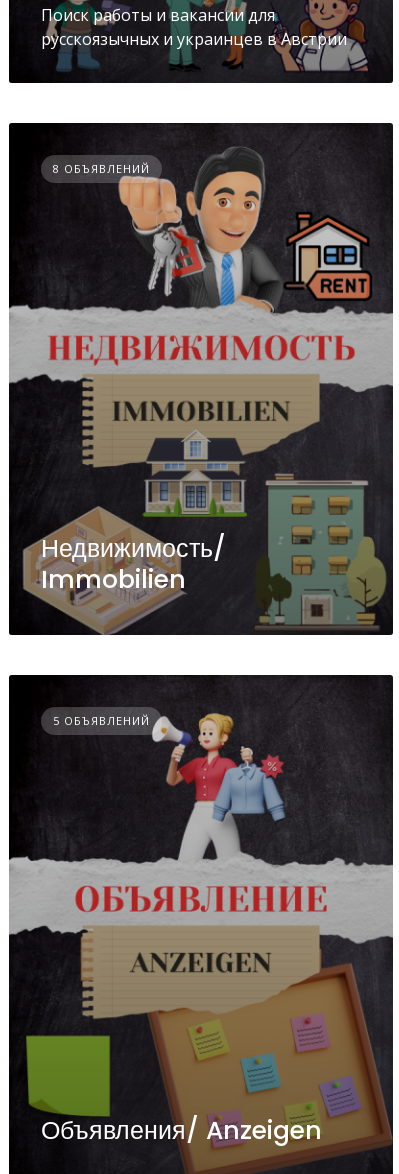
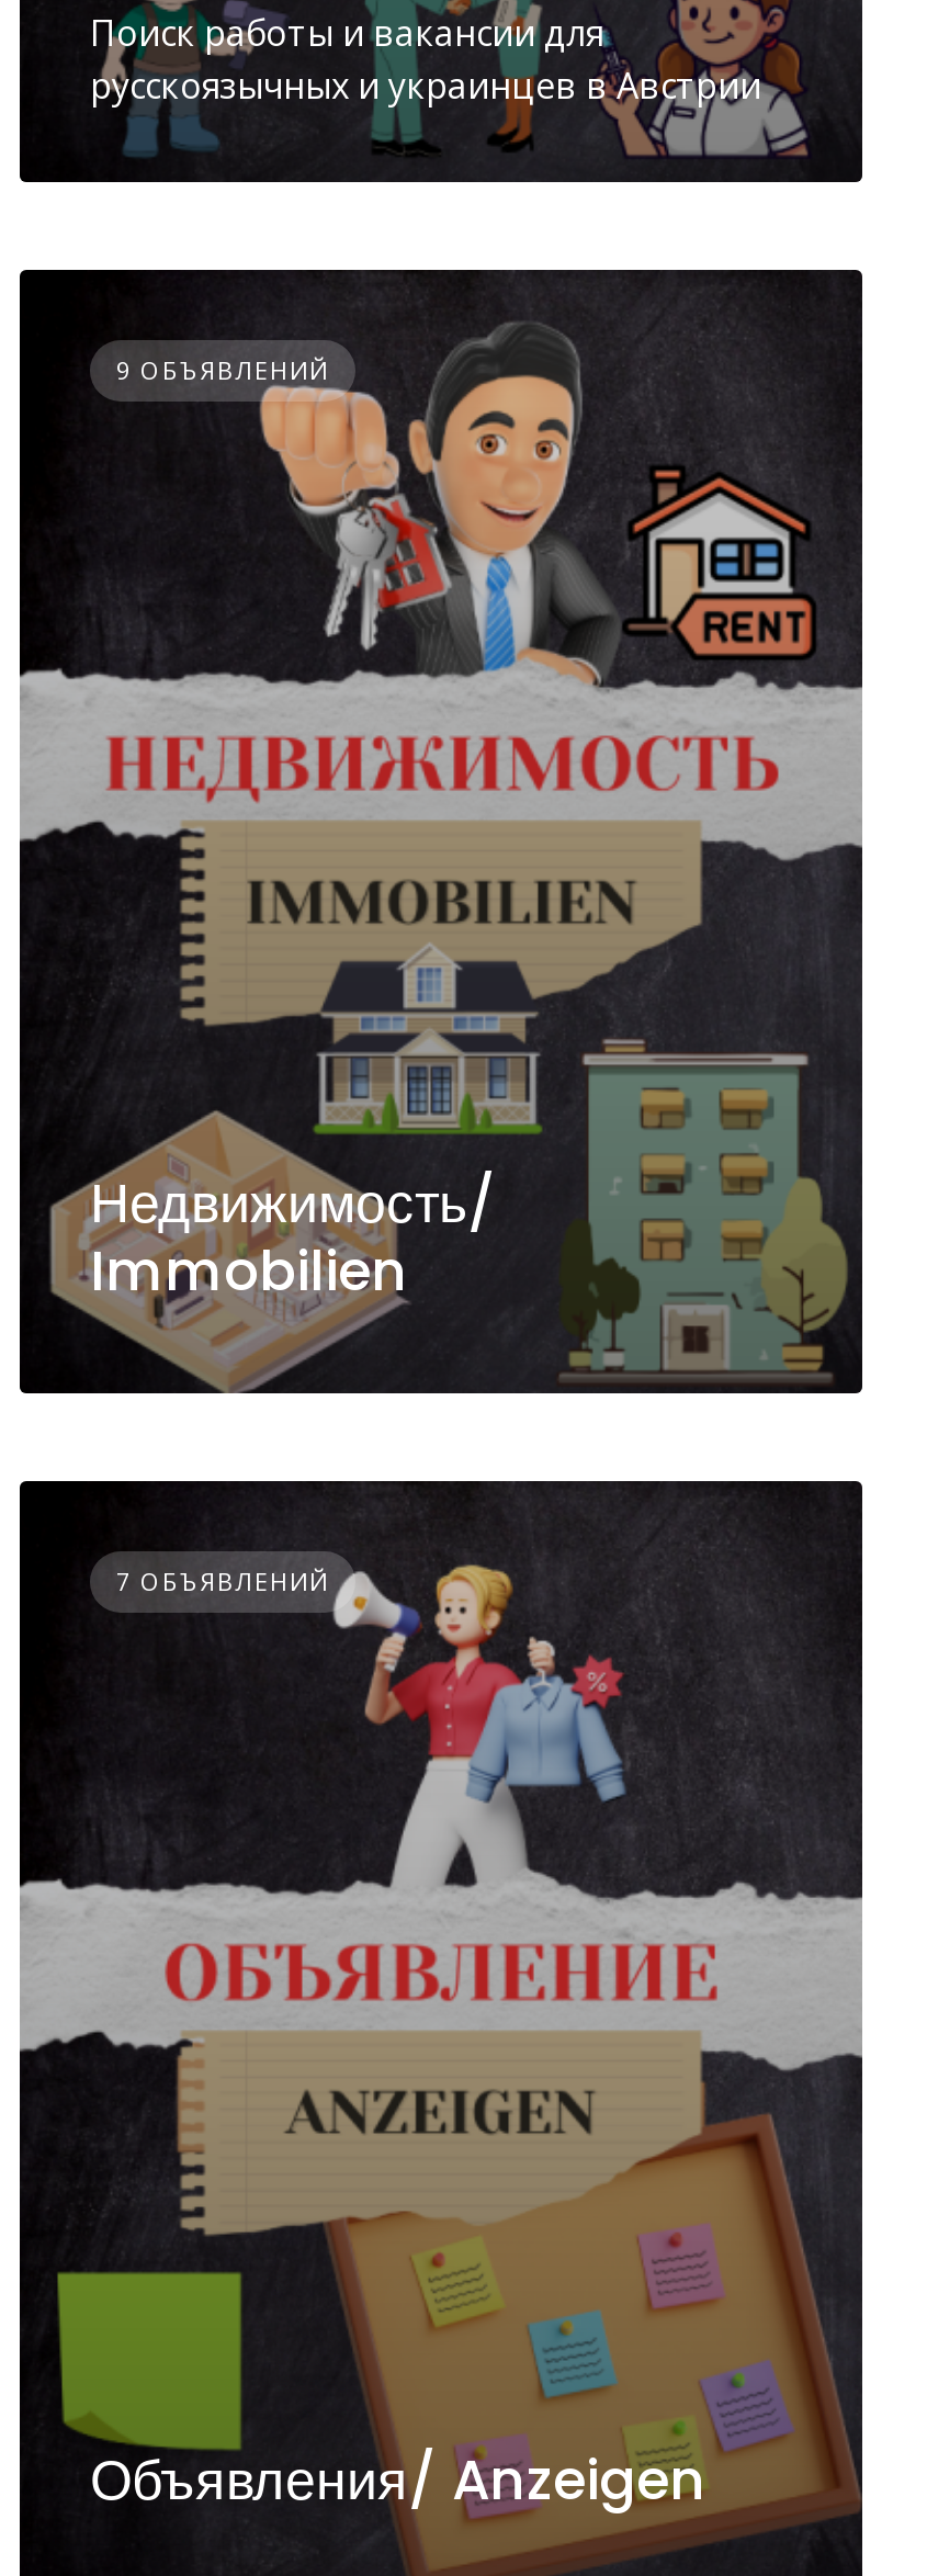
- 8 ОБЪЯВЛЕНИЙ
+ 9 ОБЪЯВЛЕНИЙ

- 5 ОБЪЯВЛЕНИЙ
+ 7 ОБЪЯВЛЕНИЙ
